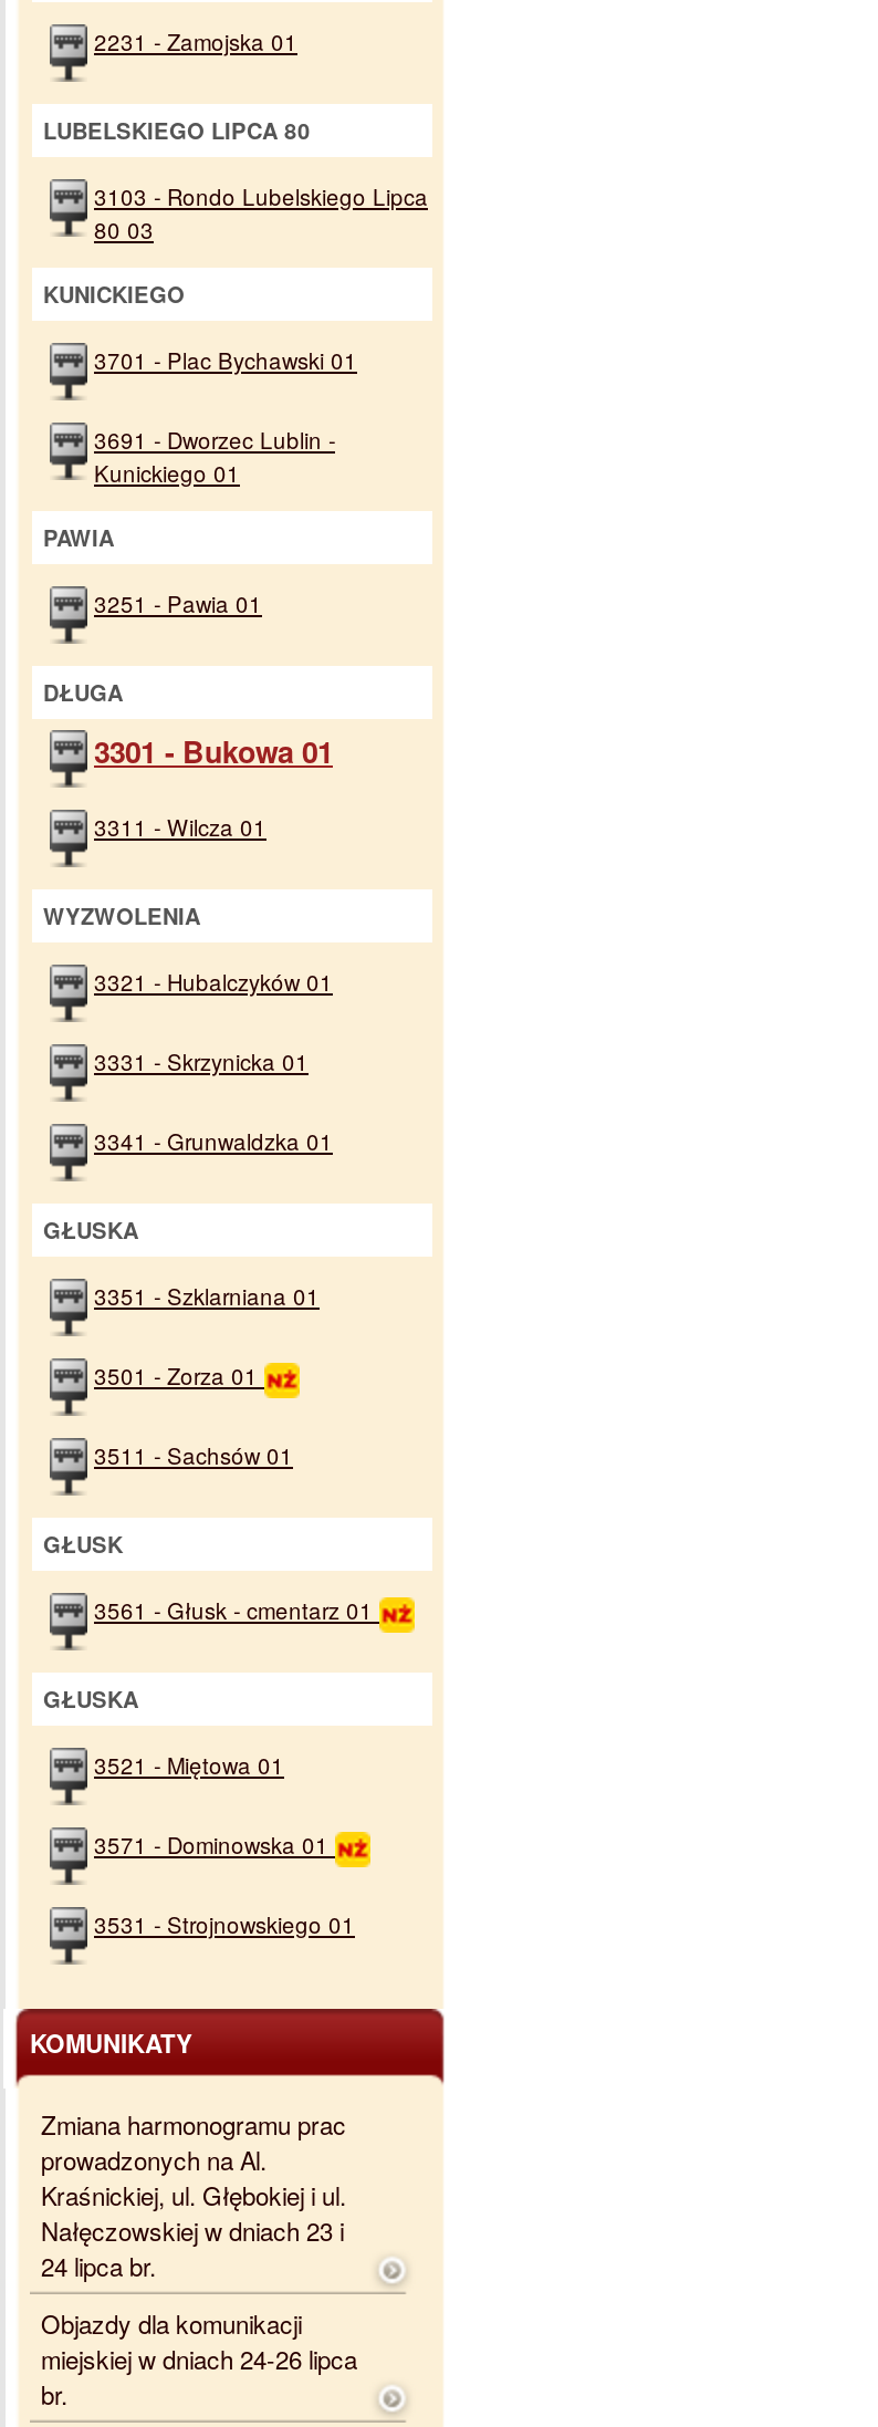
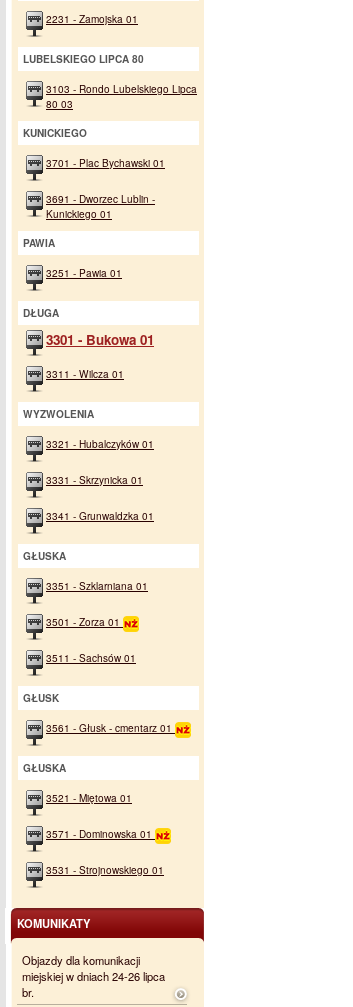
- Zmiana harmonogramu prac
- prowadzonych na Al.
- Kraśnickiej, ul. Głębokiej i ul.
- Nałęczowskiej w dniach 23 i
- 24 lipca br.
